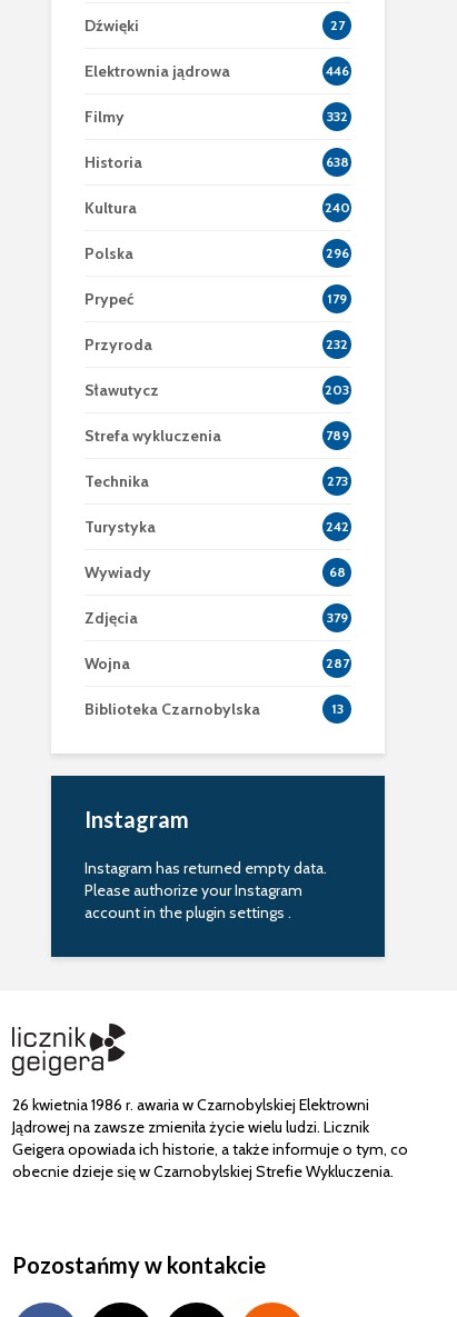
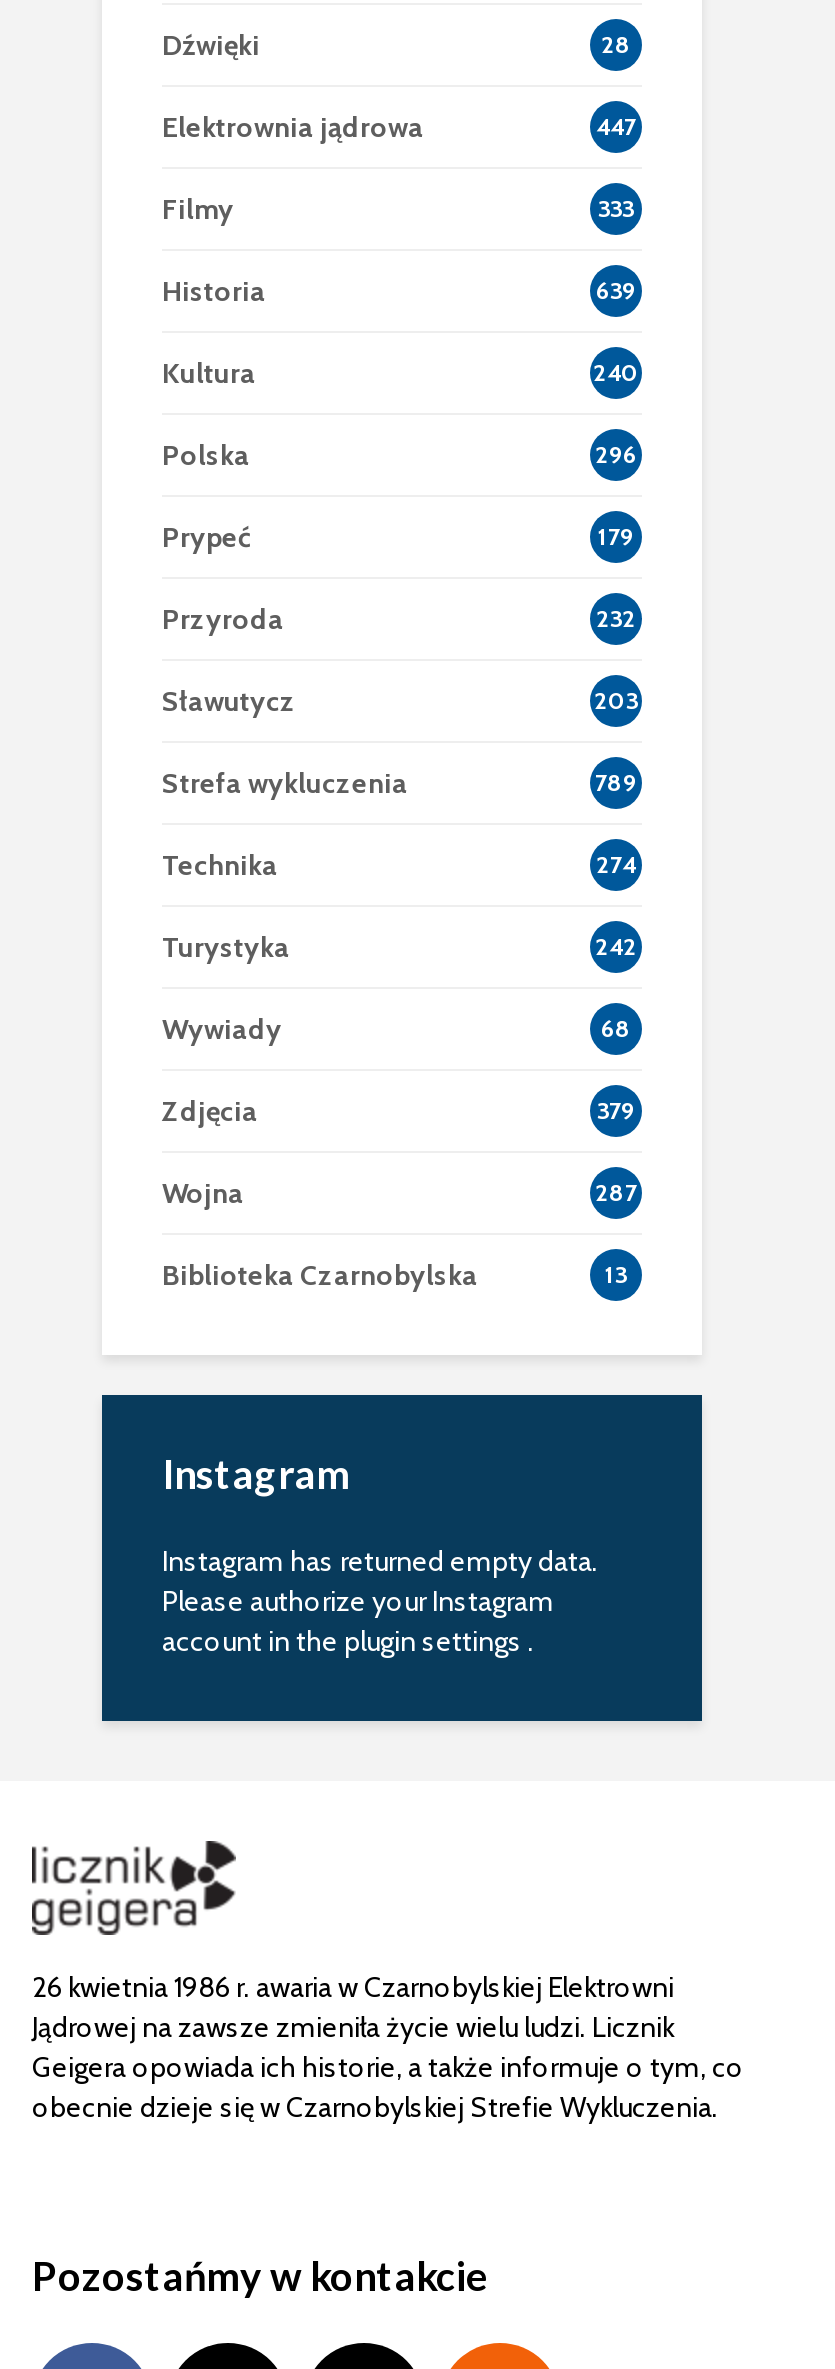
- 27
+ 28

- 446
+ 447

- 332
+ 333

- 638
+ 639

- 273
+ 274
